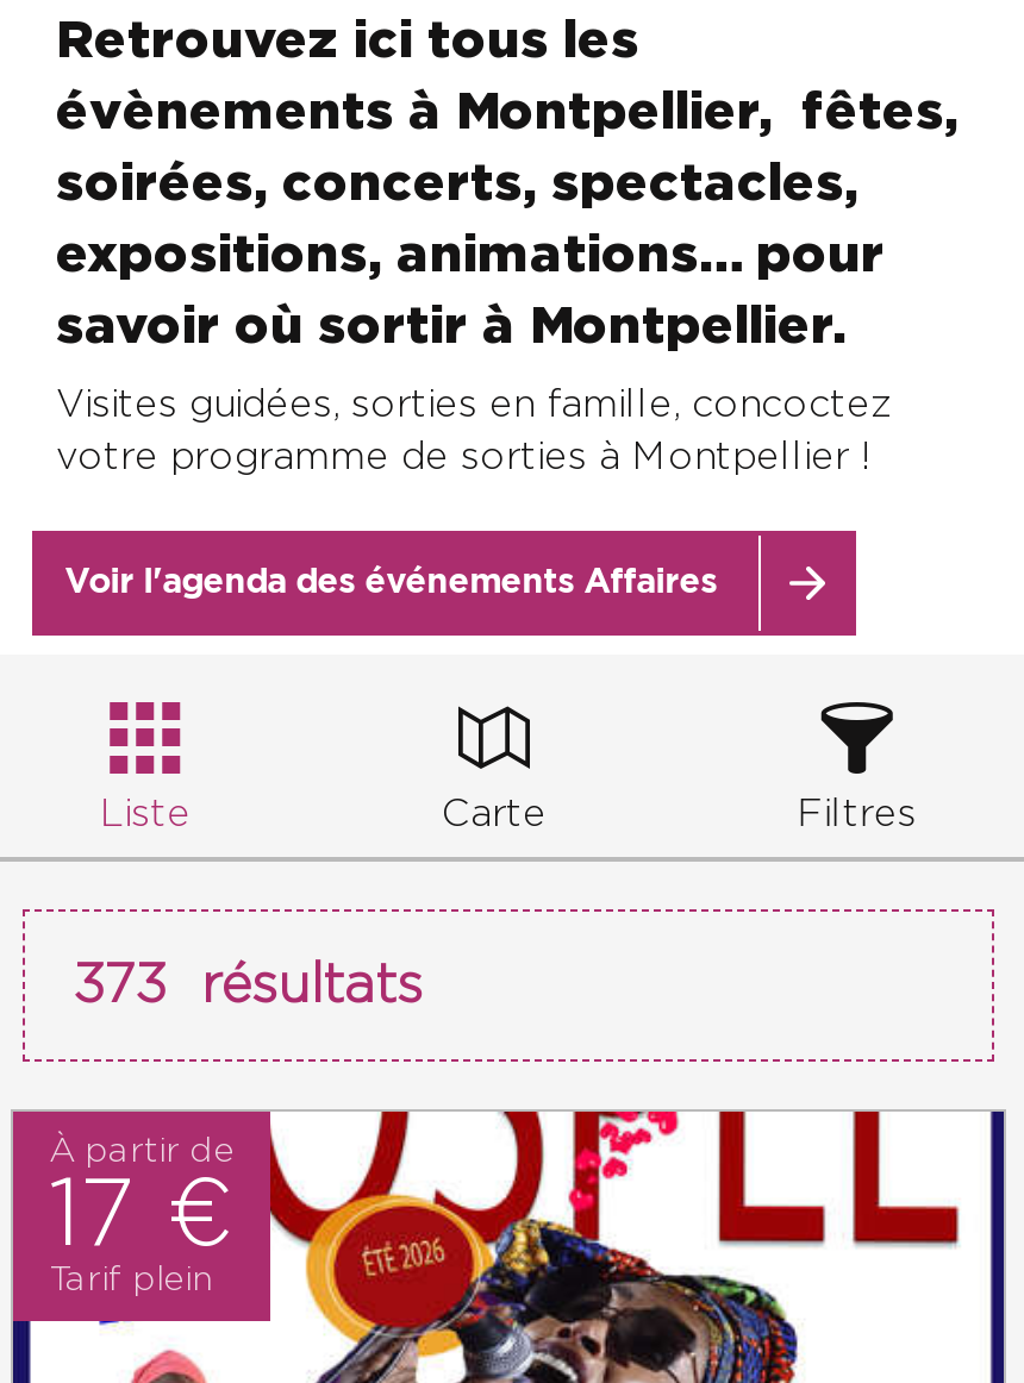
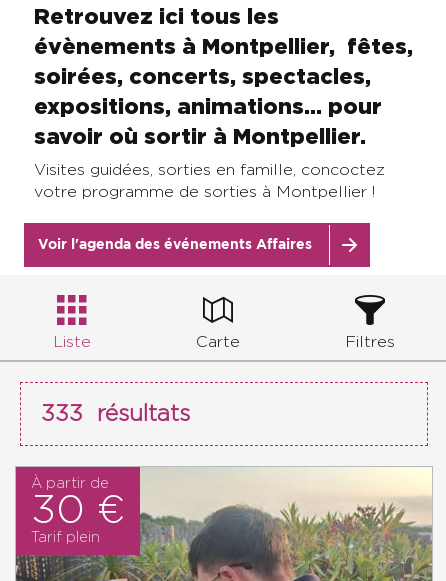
- 373 résultats
+ 333 résultats

- 17 €
+ 30 €
